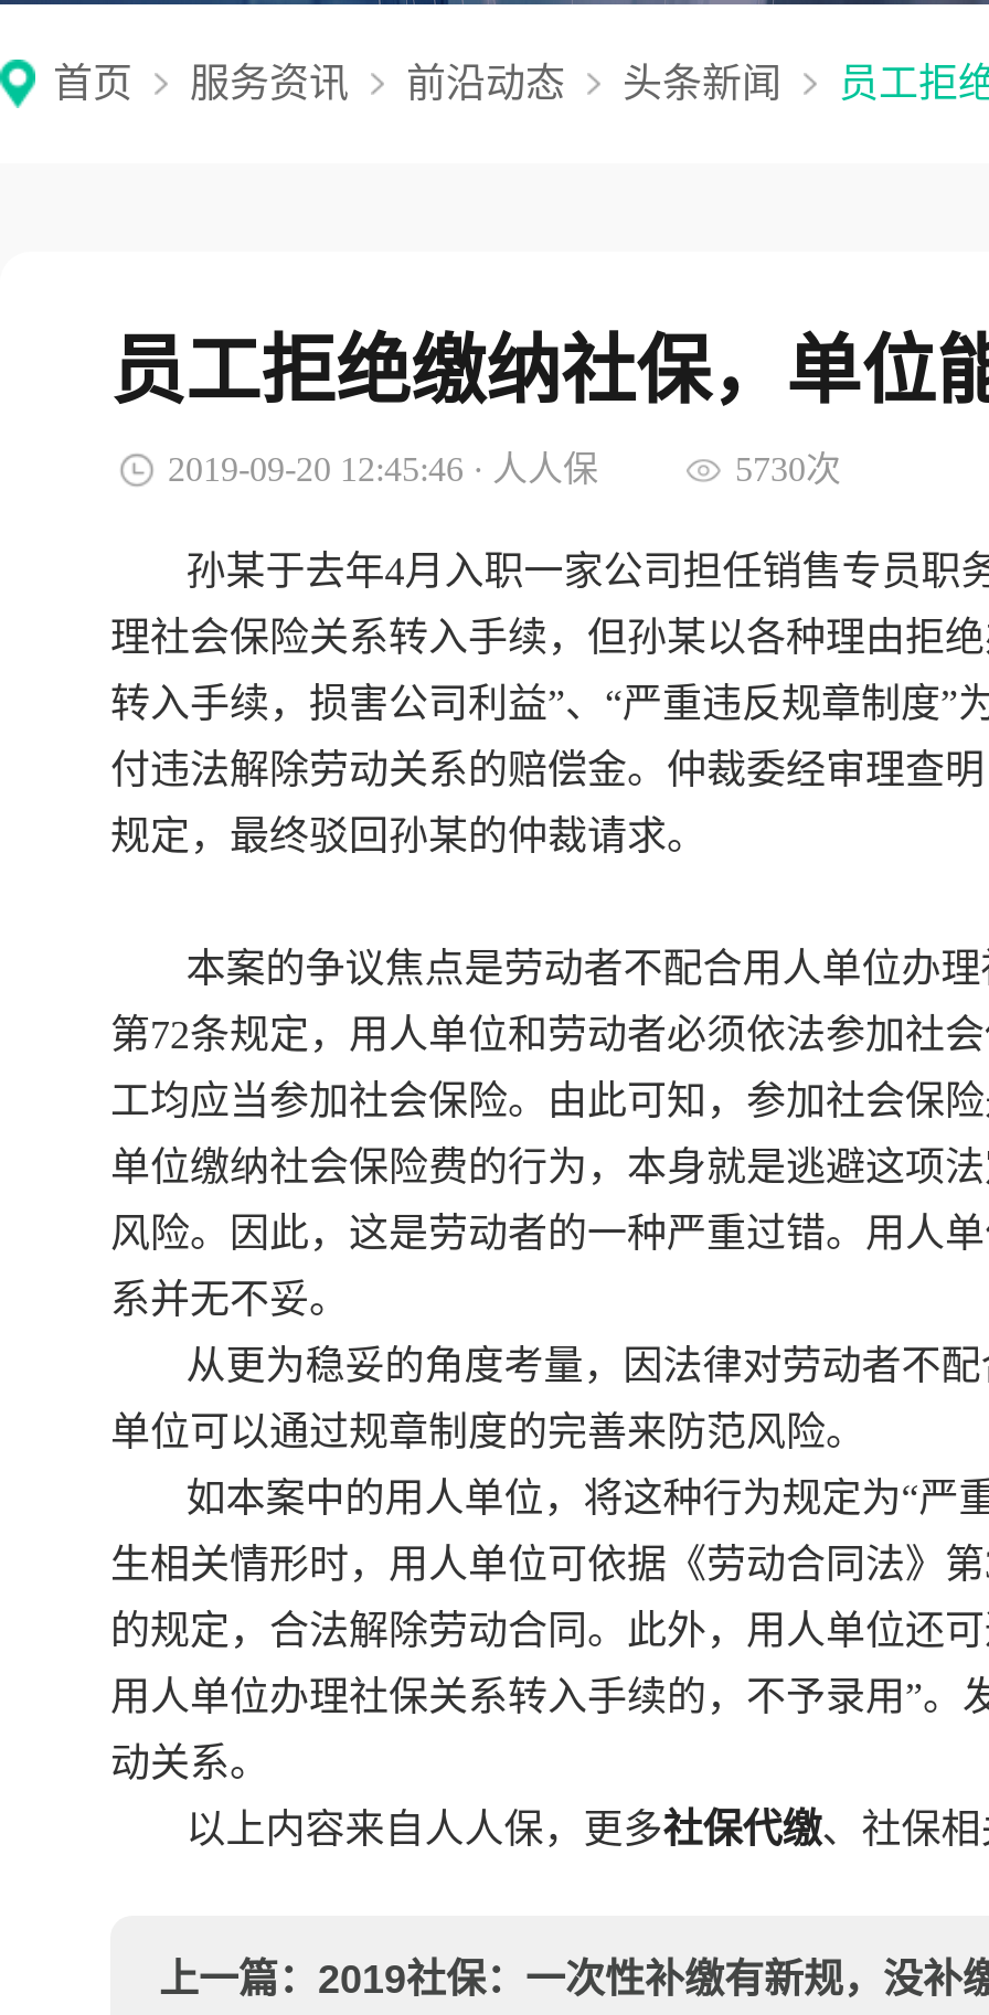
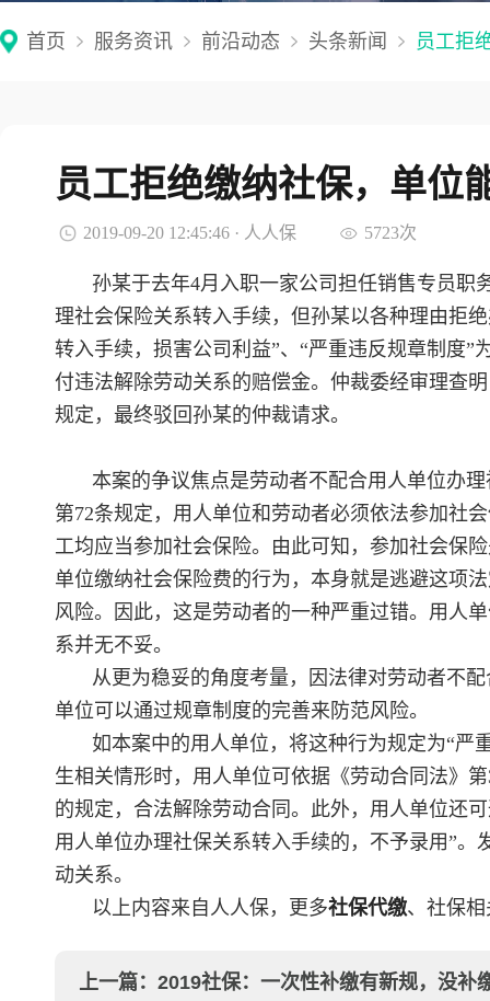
- 5730次
+ 5723次
